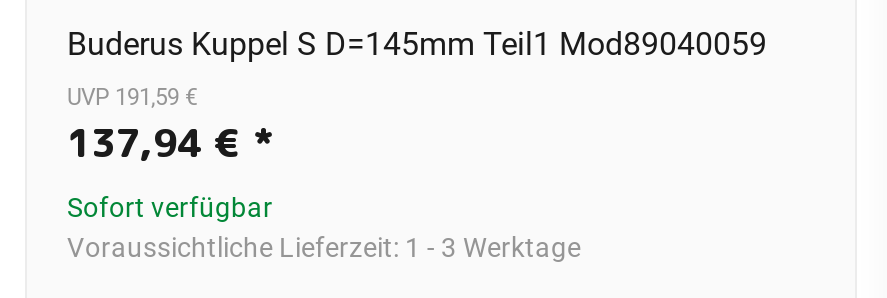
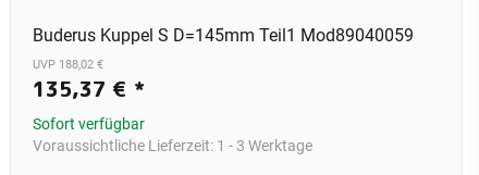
- UVP 191,59 €
+ UVP 188,02 €

- 137,94 €*
+ 135,37 €*
